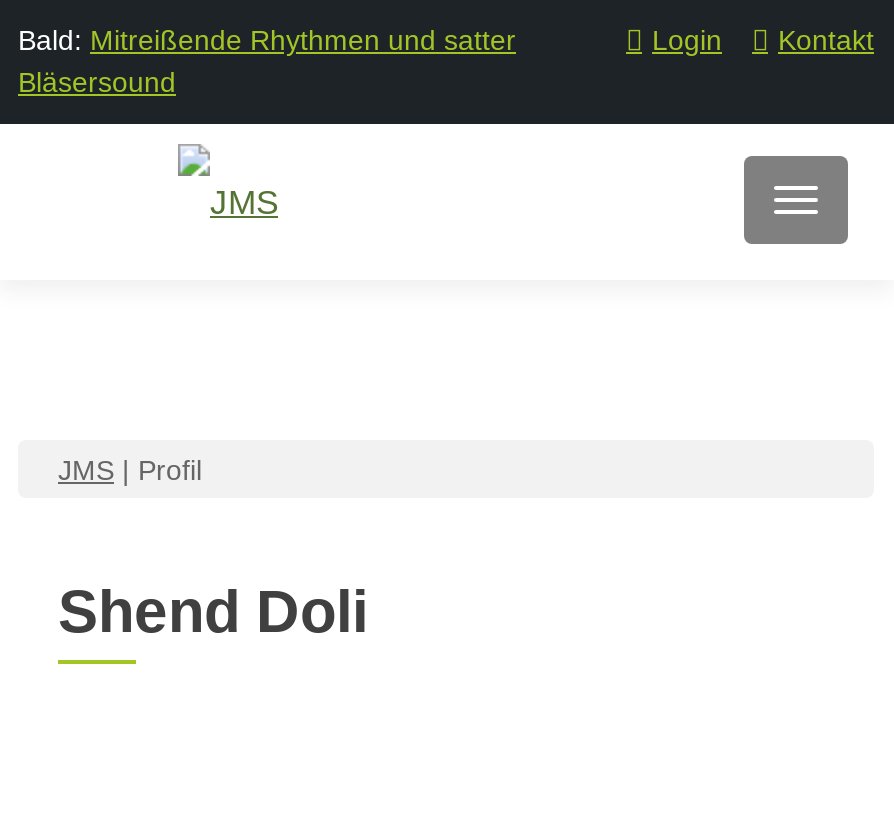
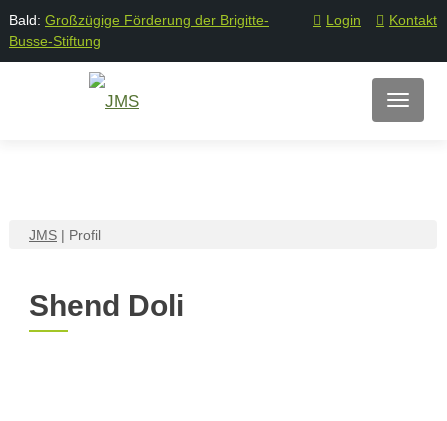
- Mitreißende Rhythmen und satter
- Bläsersound
+ Großzügige Förderung der Brigitte-
+ Busse-Stiftung
